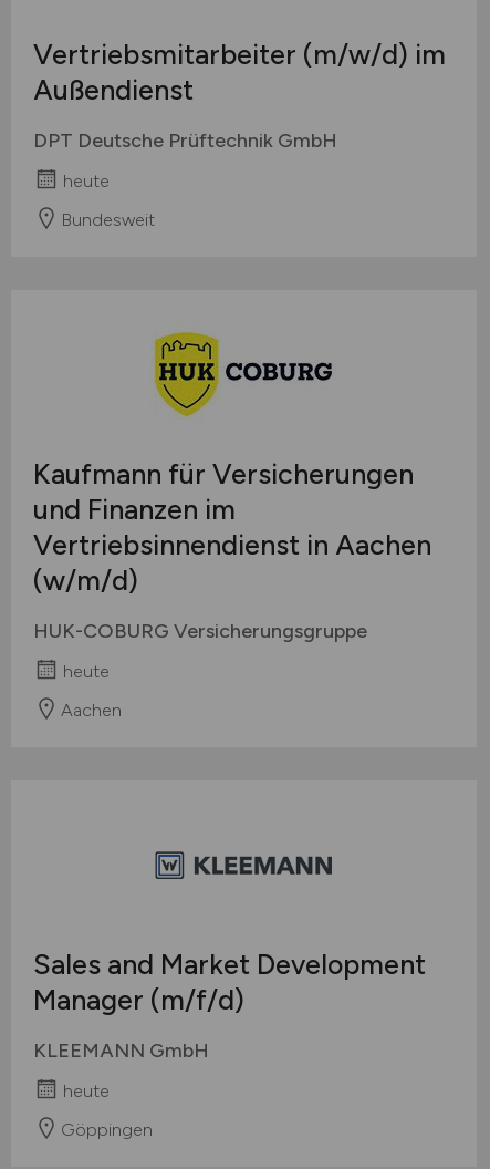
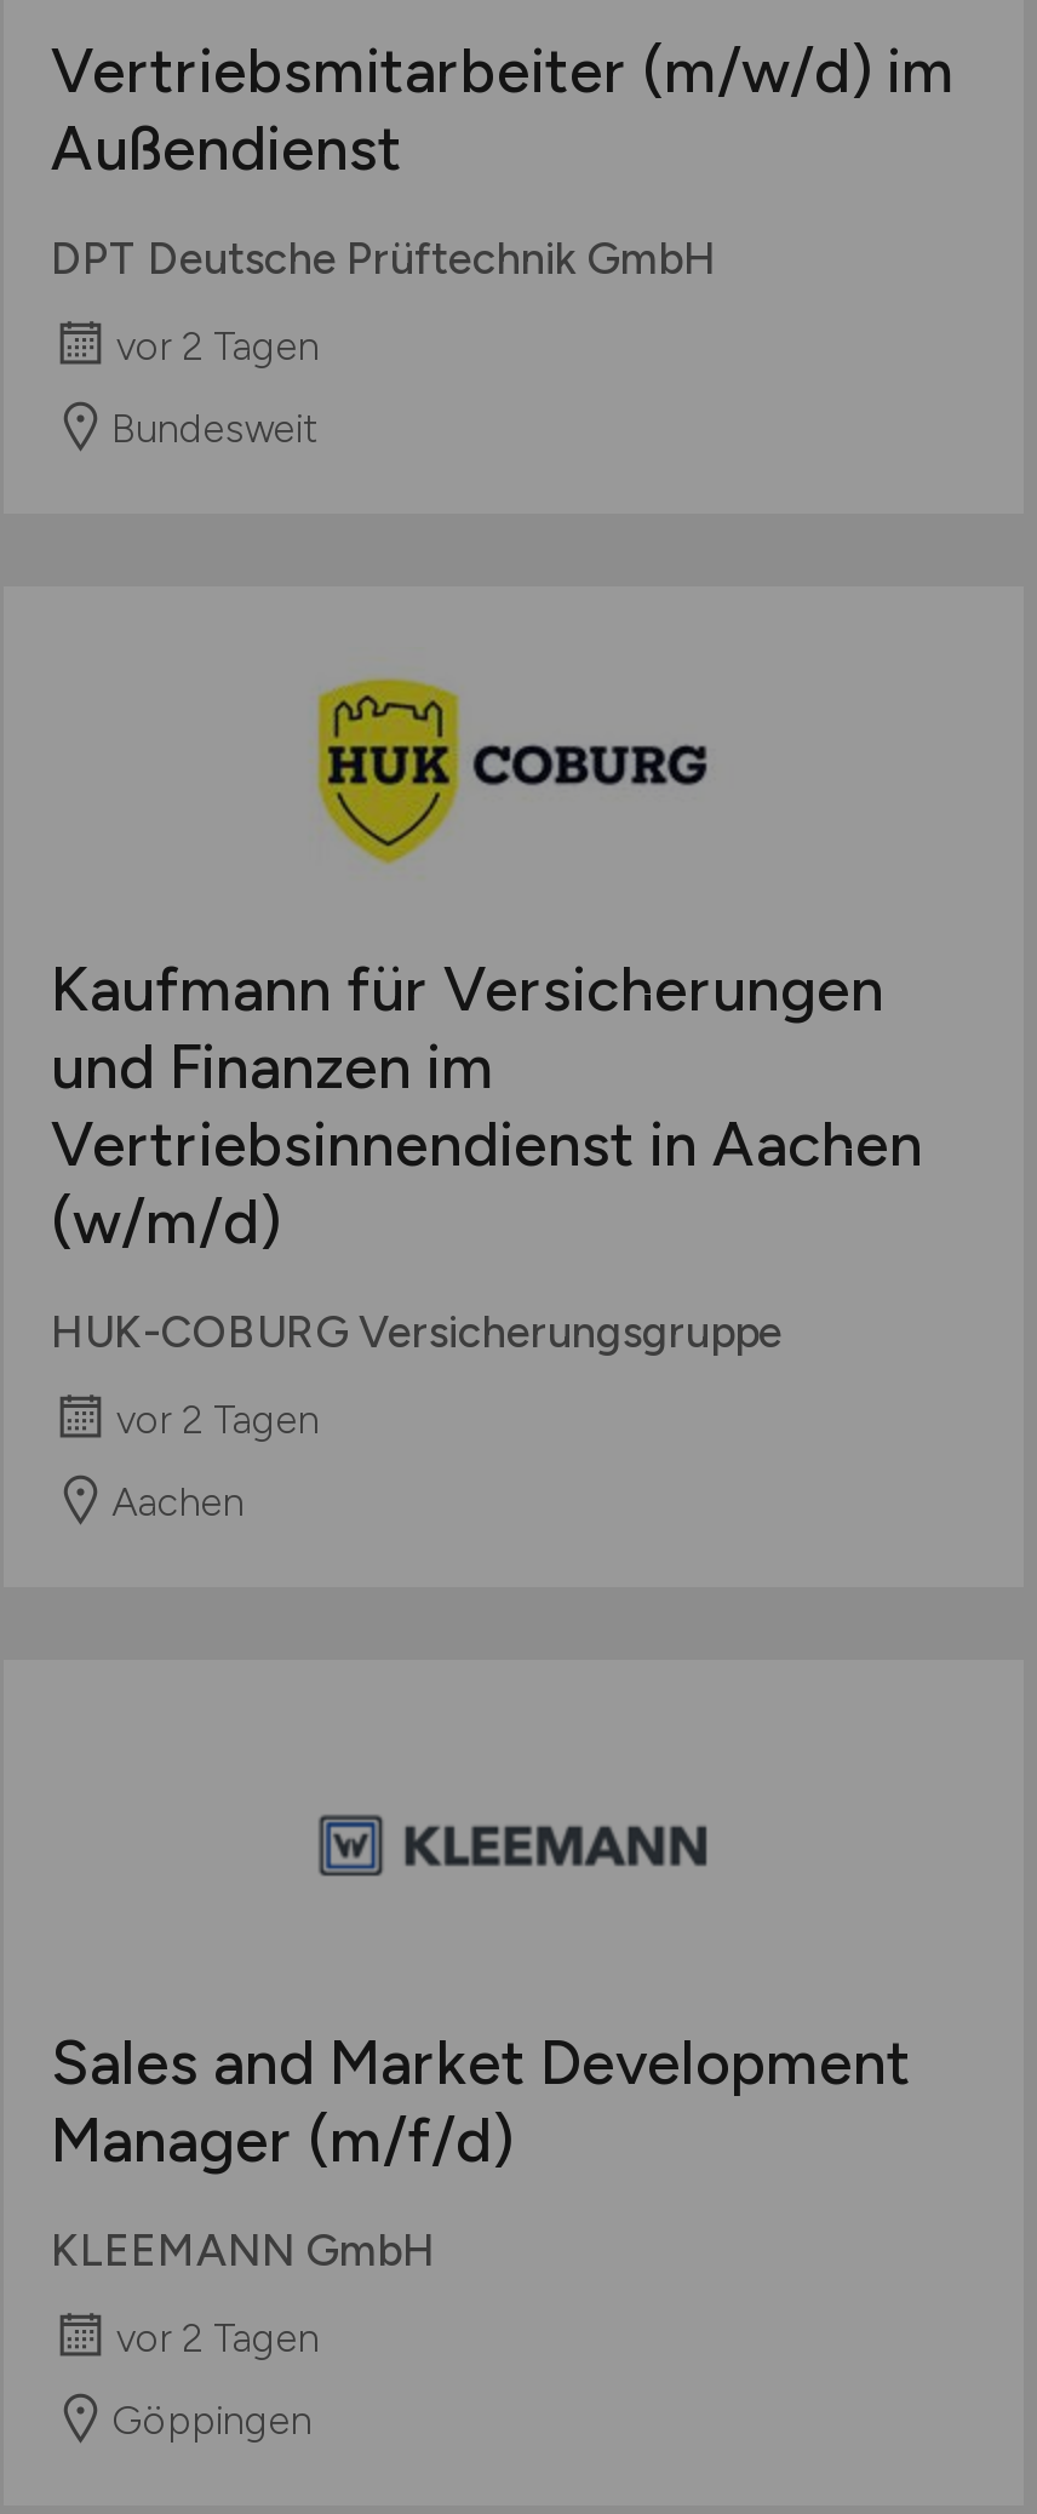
- heute
+ vor 2 Tagen

- heute
+ vor 2 Tagen

- heute
+ vor 2 Tagen
